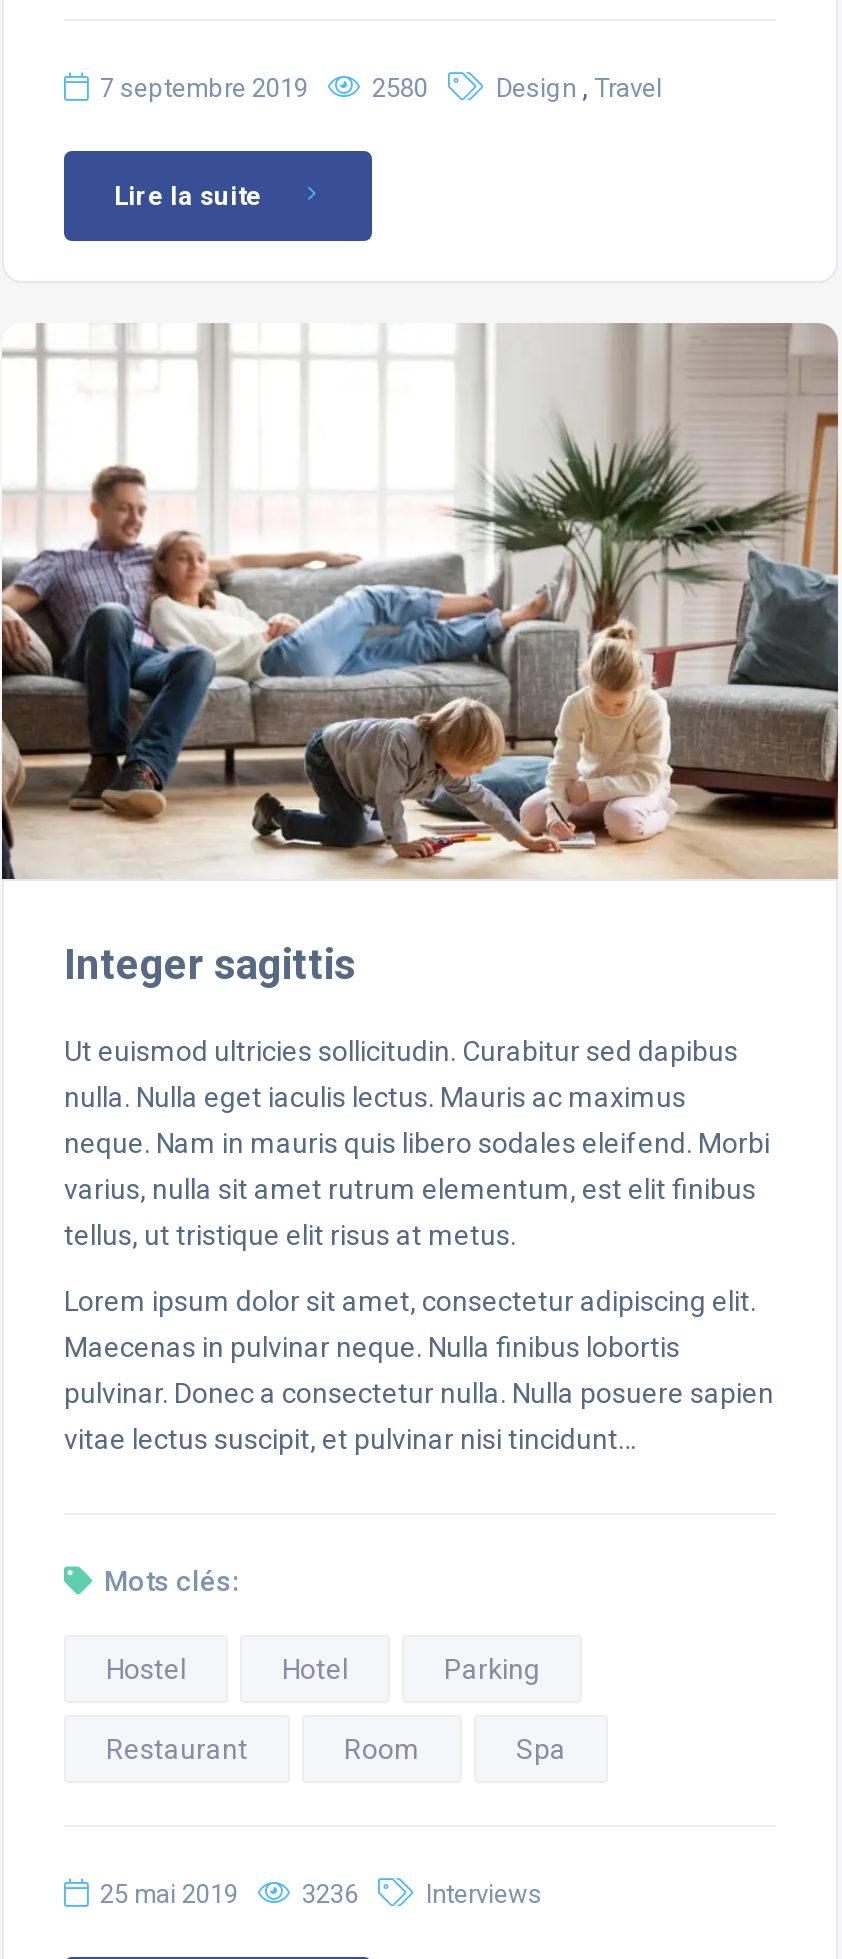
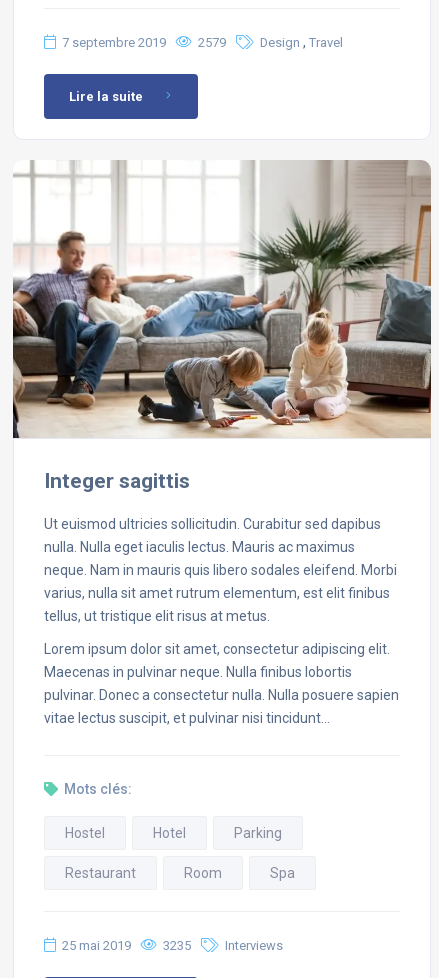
- 2580
+ 2579

- 3236
+ 3235
